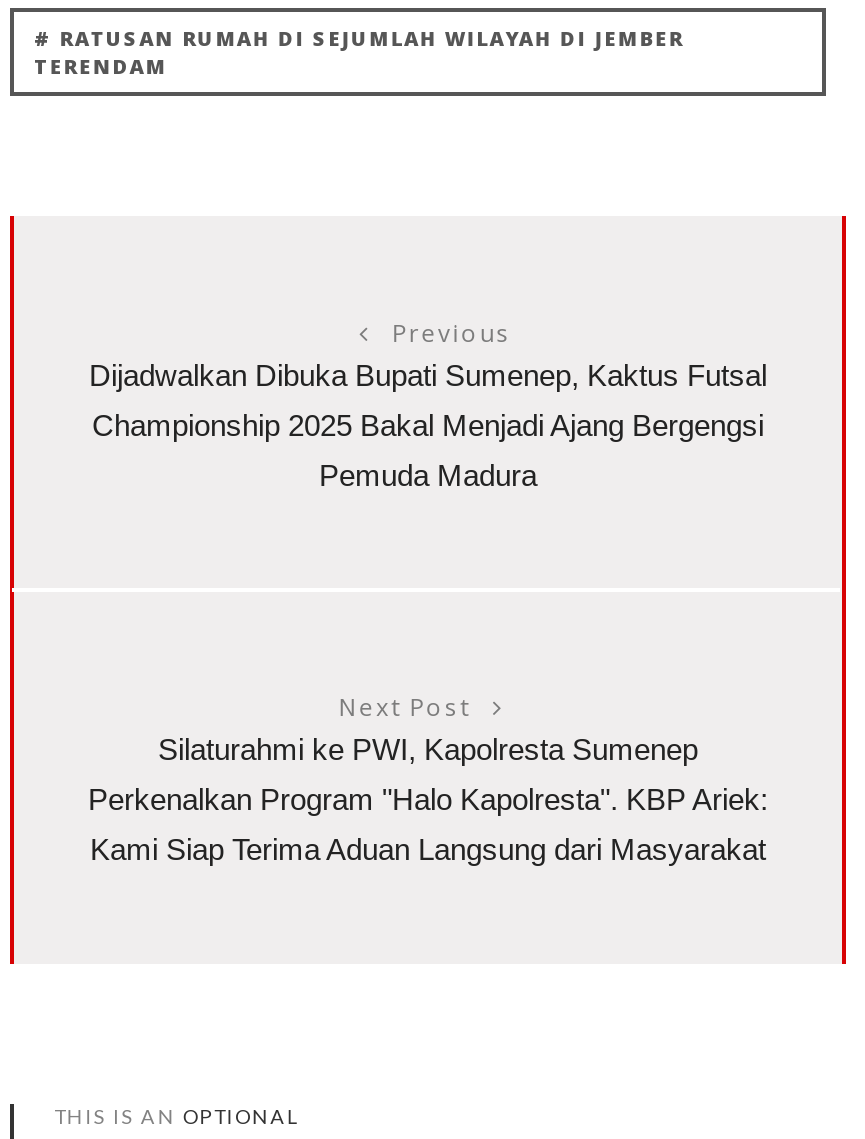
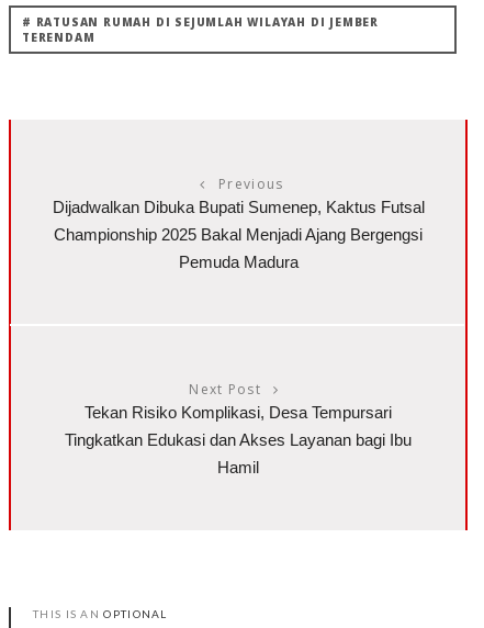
- Silaturahmi ke PWI, Kapolresta Sumenep
+ Tekan Risiko Komplikasi, Desa Tempursari

- Perkenalkan Program "Halo Kapolresta". KBP Ariek:
+ Tingkatkan Edukasi dan Akses Layanan bagi Ibu

- Kami Siap Terima Aduan Langsung dari Masyarakat
+ Hamil
